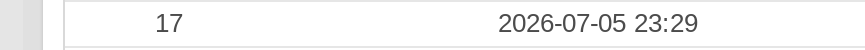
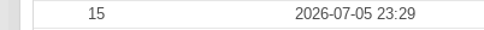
- 17
+ 15
